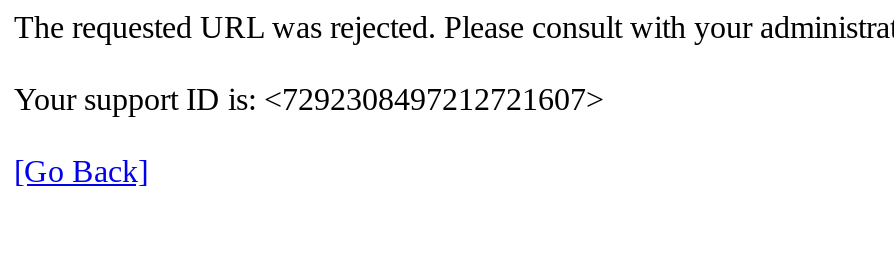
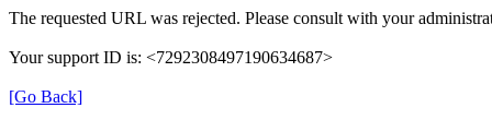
- Your support ID is: <7292308497212721607>
+ Your support ID is: <7292308497190634687>
